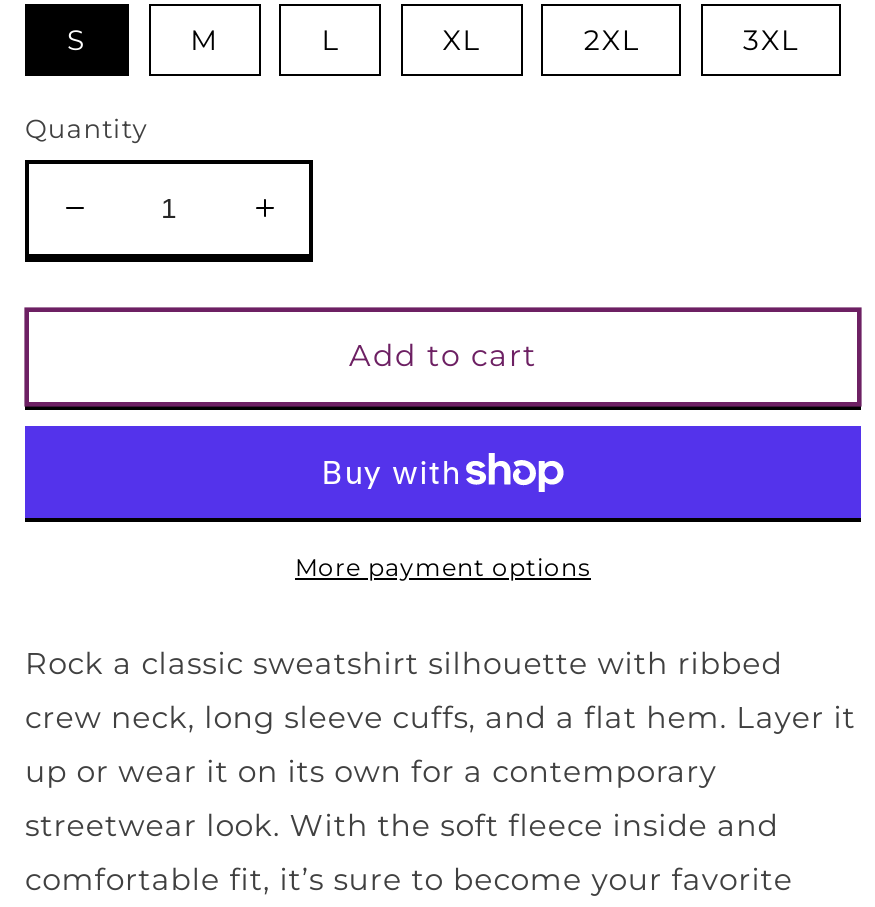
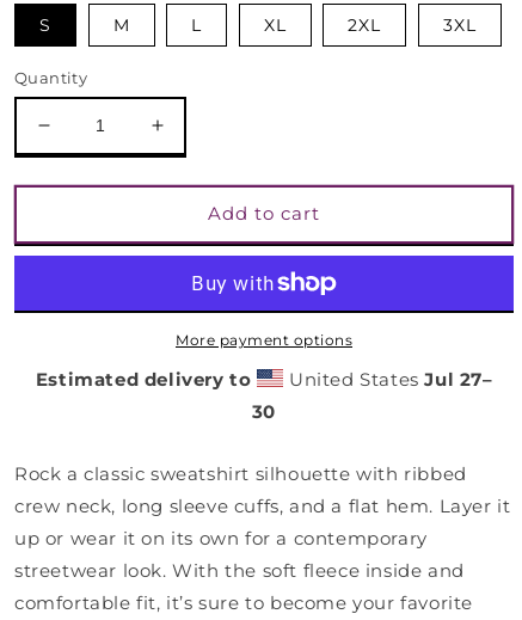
+ Estimated delivery to
+ United States Jul 27–
+ 30
